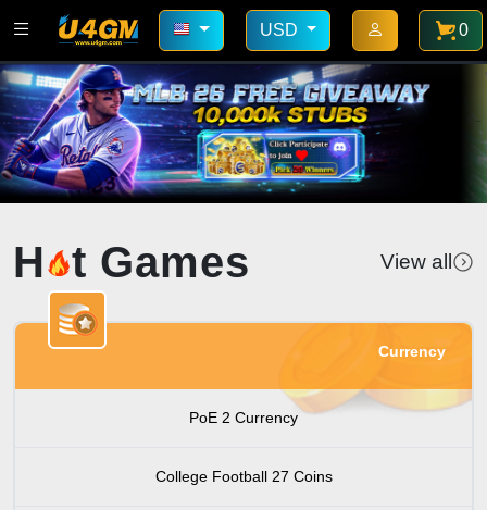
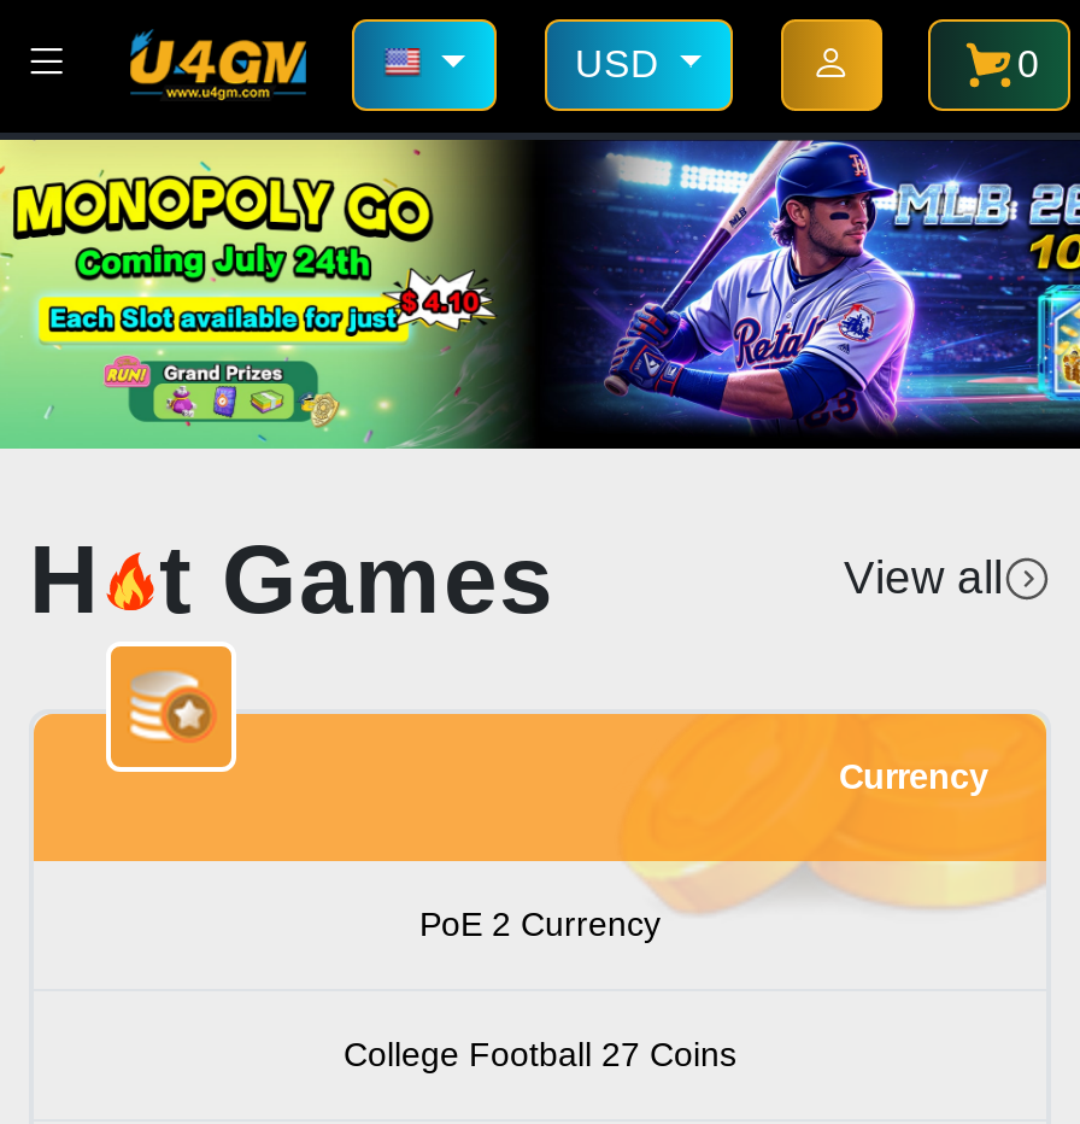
- [image]
+ [image]
